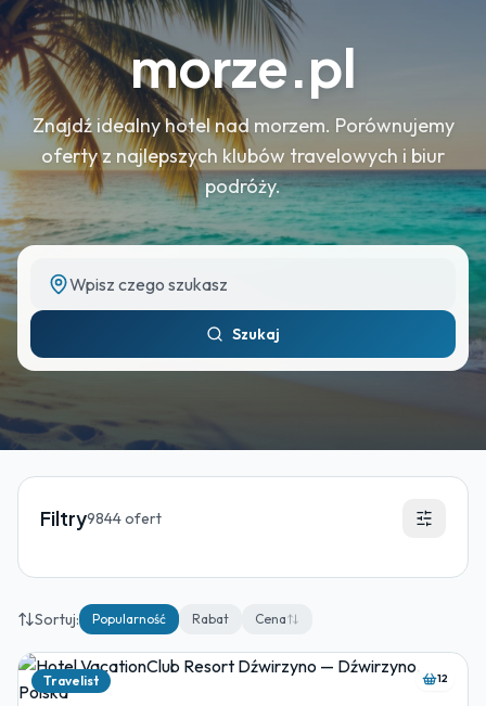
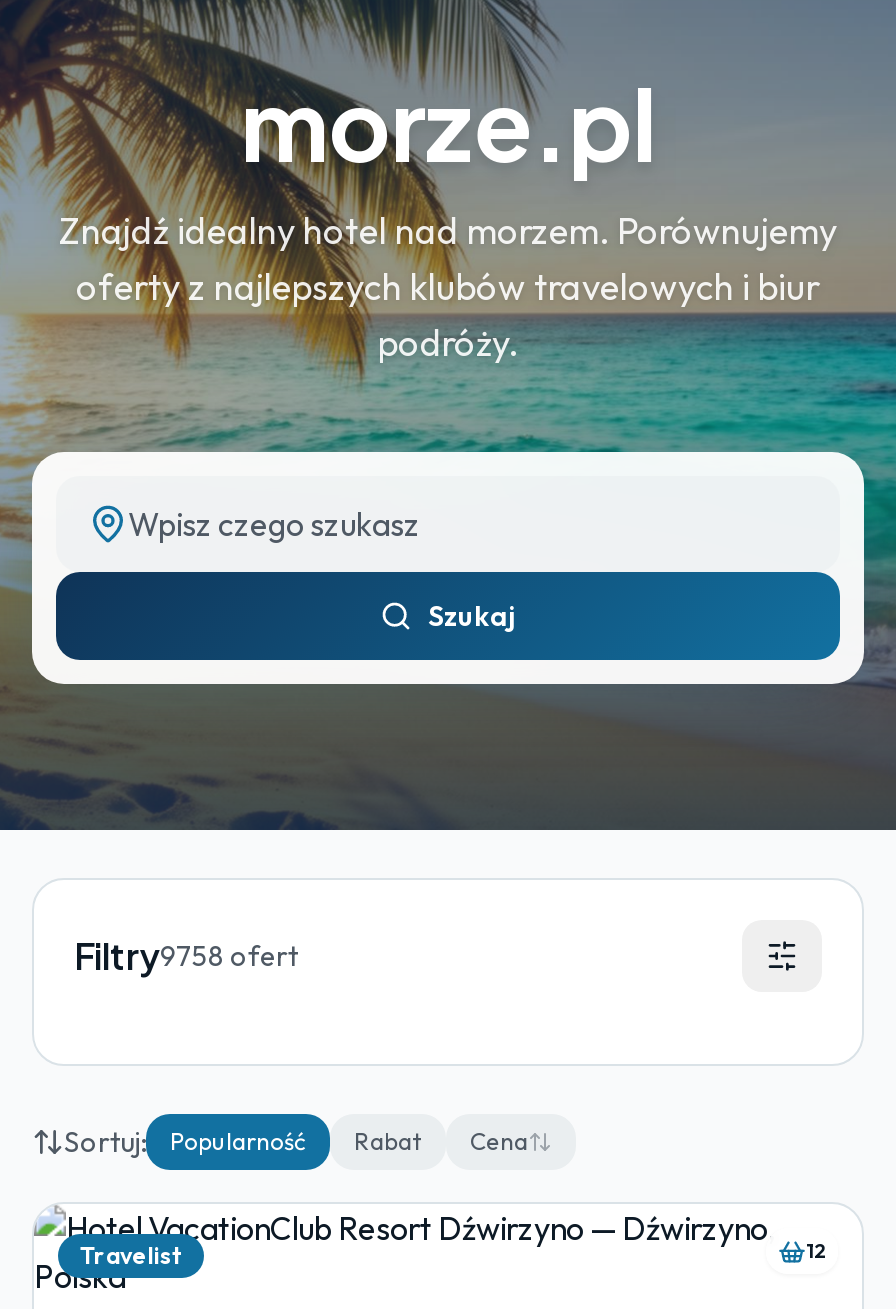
- Filtry9844 ofert
+ Filtry9758 ofert
